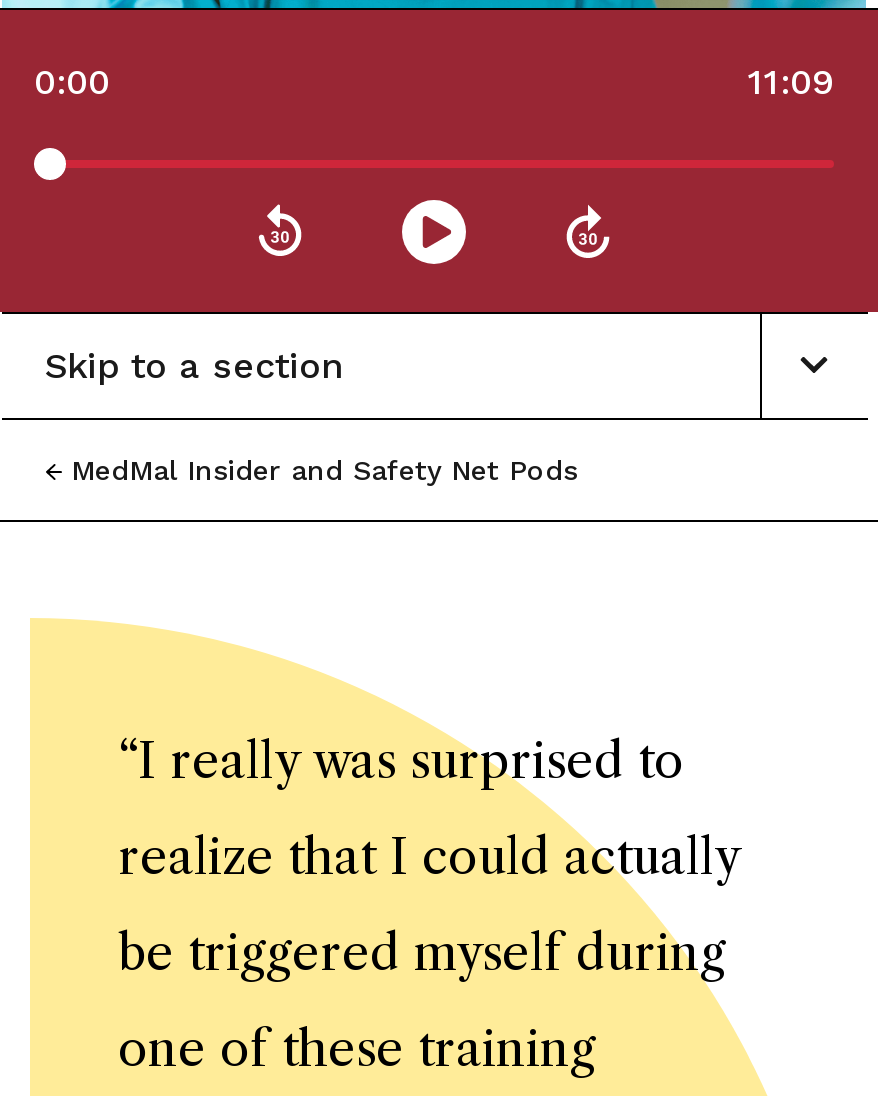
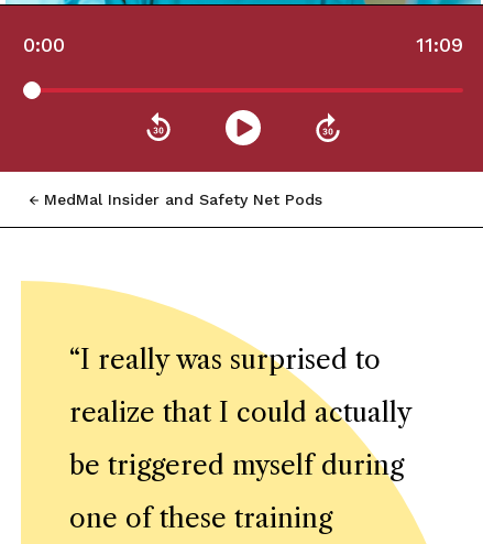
- Skip to a section
